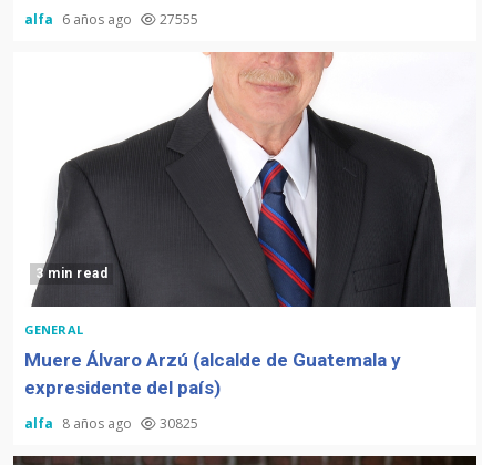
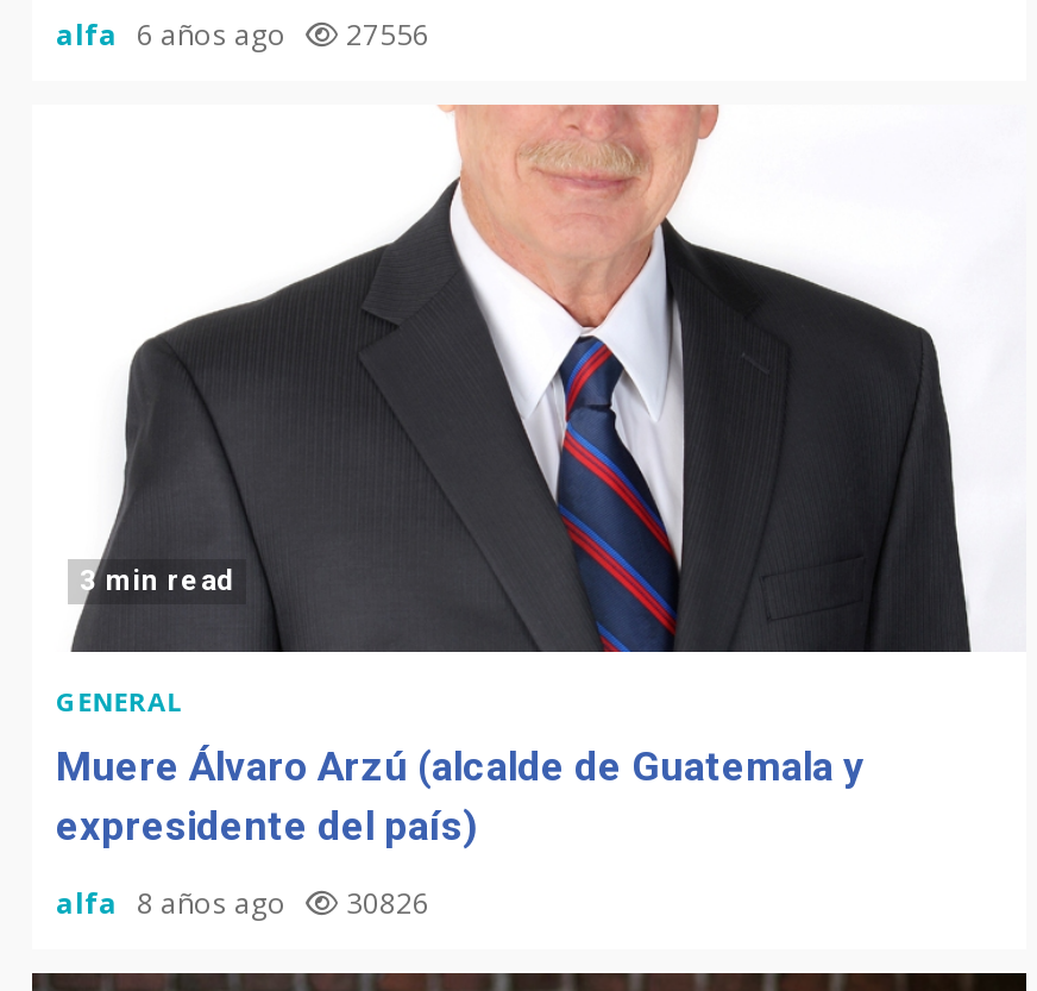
- alfa 6 años ago 27555
+ alfa 6 años ago 27556

- alfa 8 años ago 30825
+ alfa 8 años ago 30826
